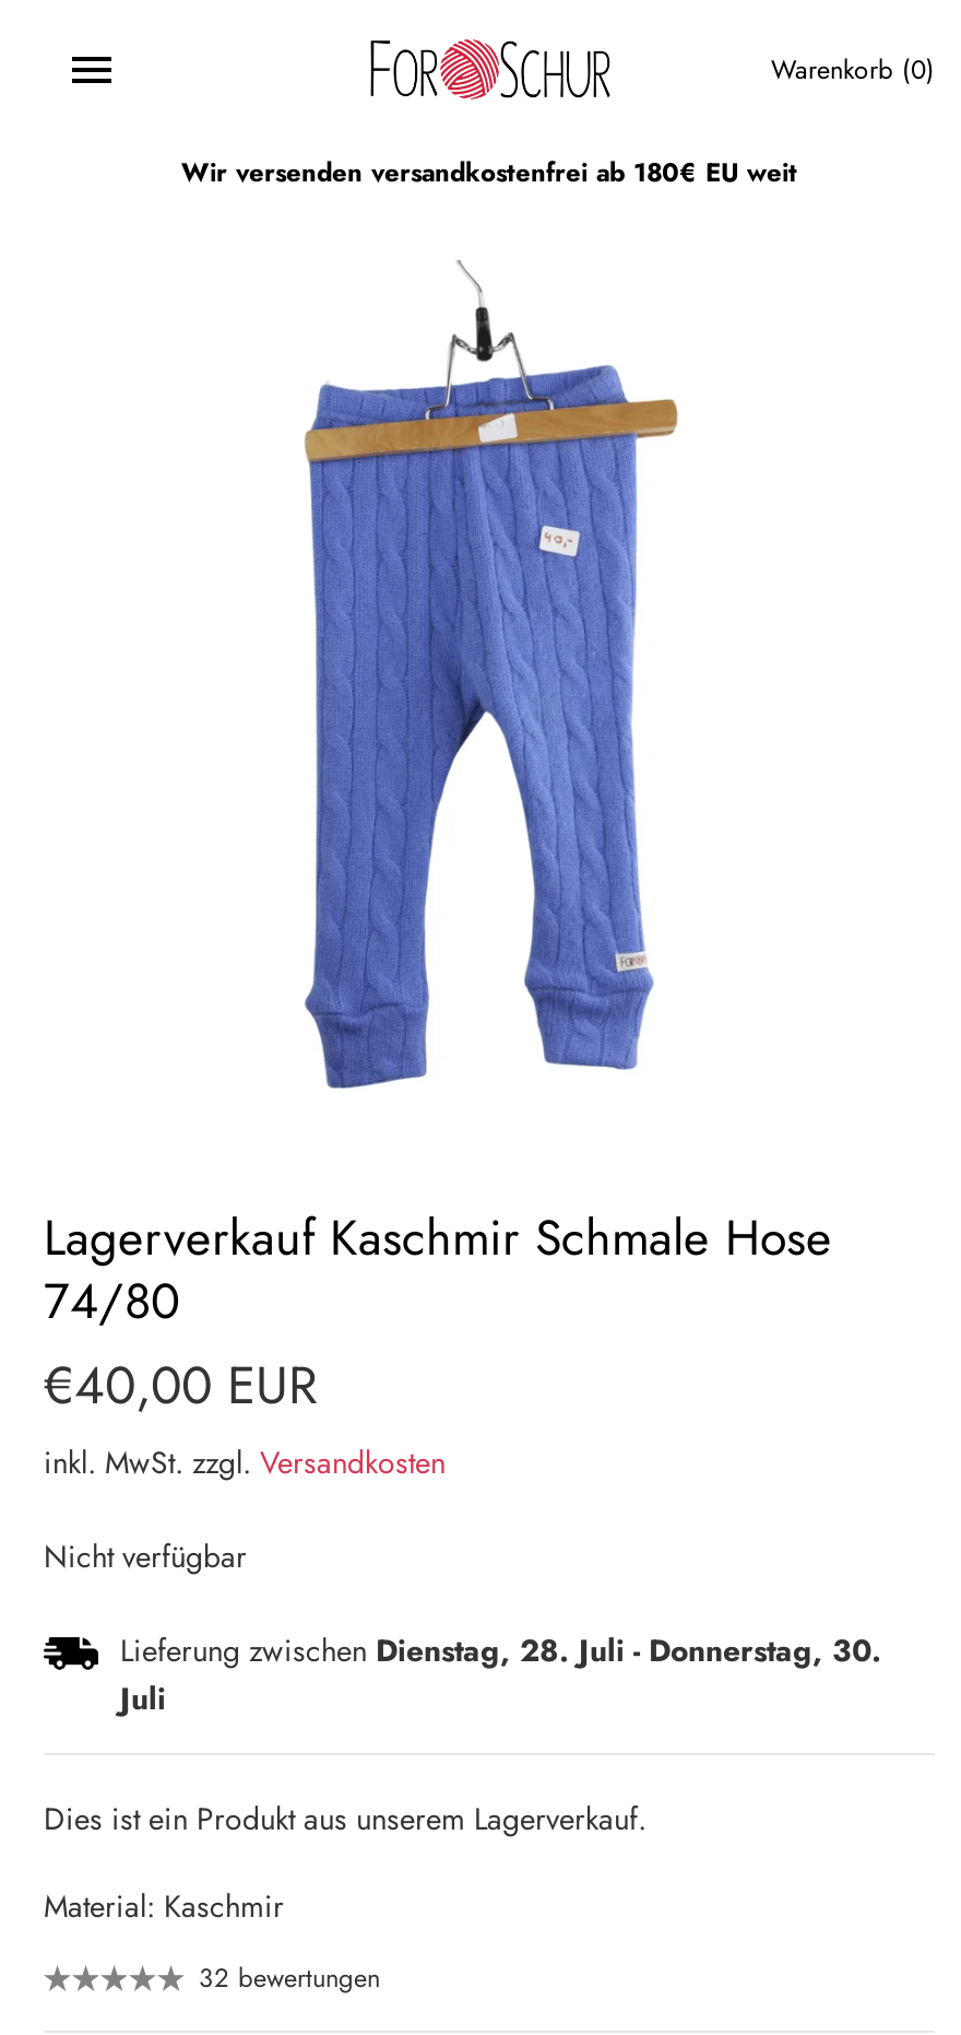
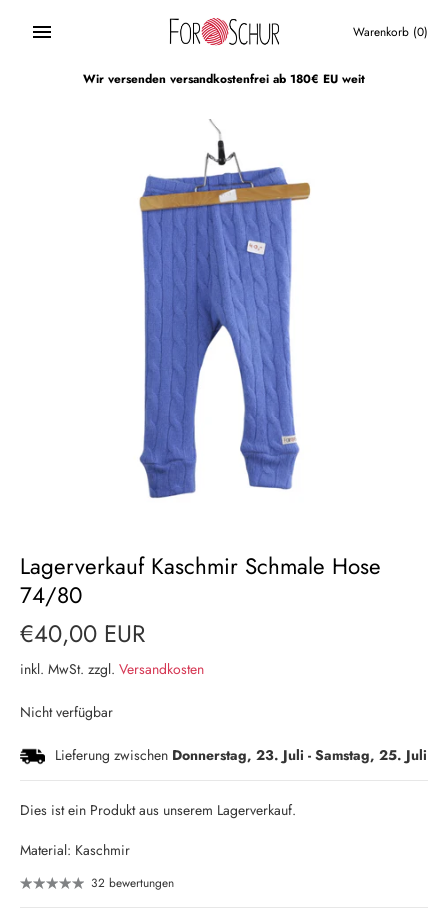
- Lieferung zwischen Dienstag, 28. Juli - Donnerstag, 30.
- Juli
+ Lieferung zwischen Donnerstag, 23. Juli - Samstag, 25. Juli
